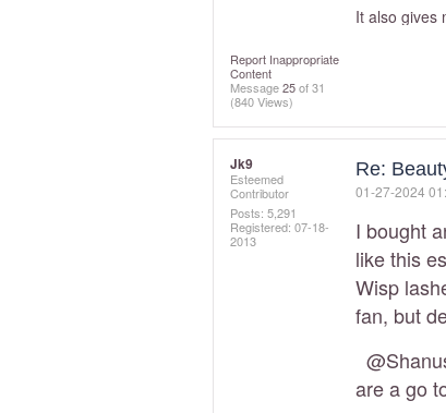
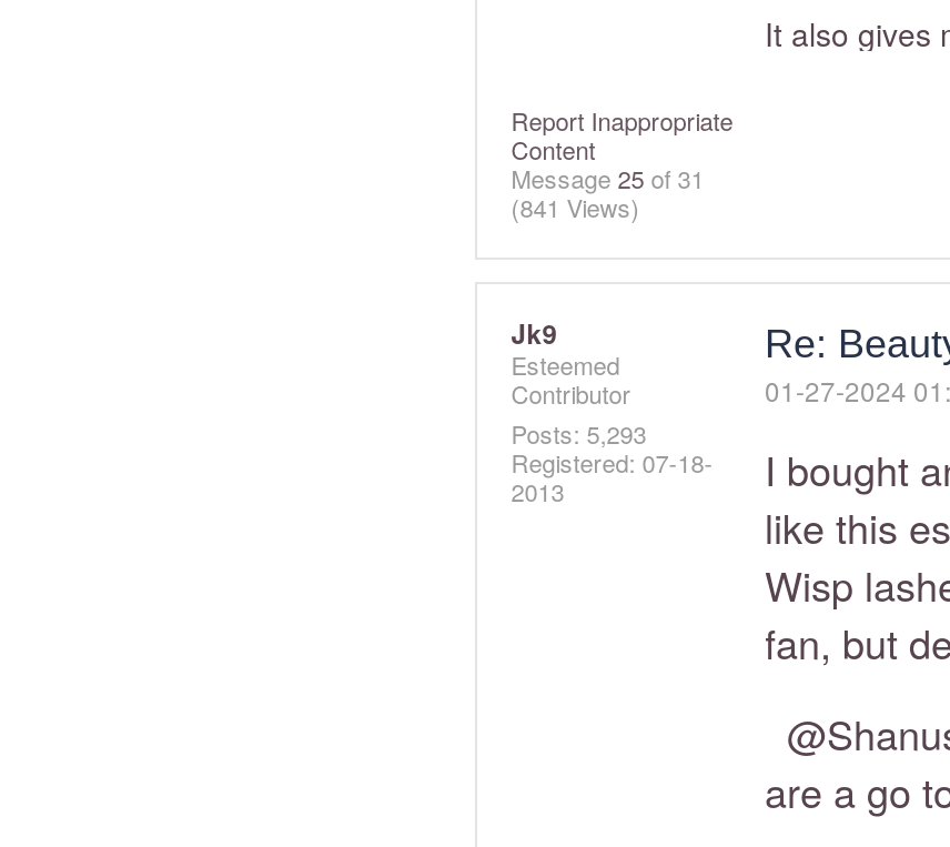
- (840 Views)
+ (841 Views)

- Posts: 5,291
+ Posts: 5,293
